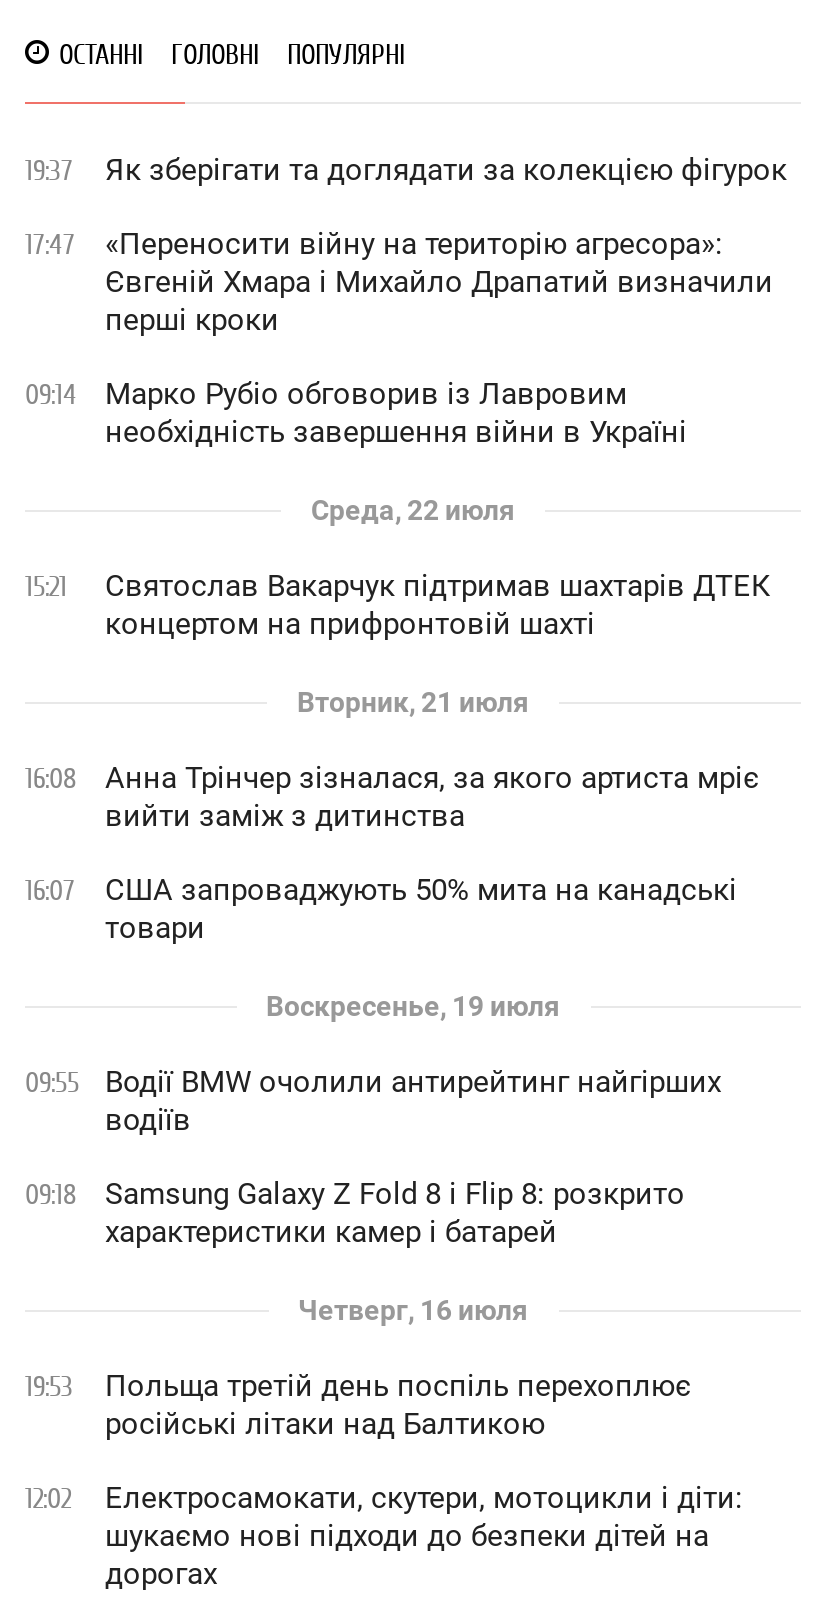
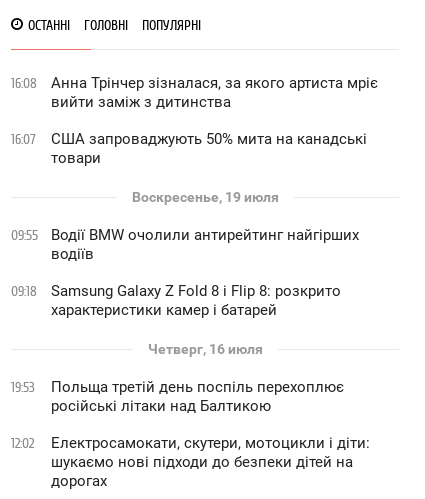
- 19:37
- Як зберігати та доглядати за колекцією фігурок
- 17:47
- «Переносити війну на територію агресора»:
- Євгеній Хмара і Михайло Драпатий визначили
- перші кроки
- 09:14
- Марко Рубіо обговорив із Лавровим
- необхідність завершення війни в Україні
- Среда, 22 июля
- 15:21
- Святослав Вакарчук підтримав шахтарів ДТЕК
- концертом на прифронтовій шахті
- Вторник, 21 июля
